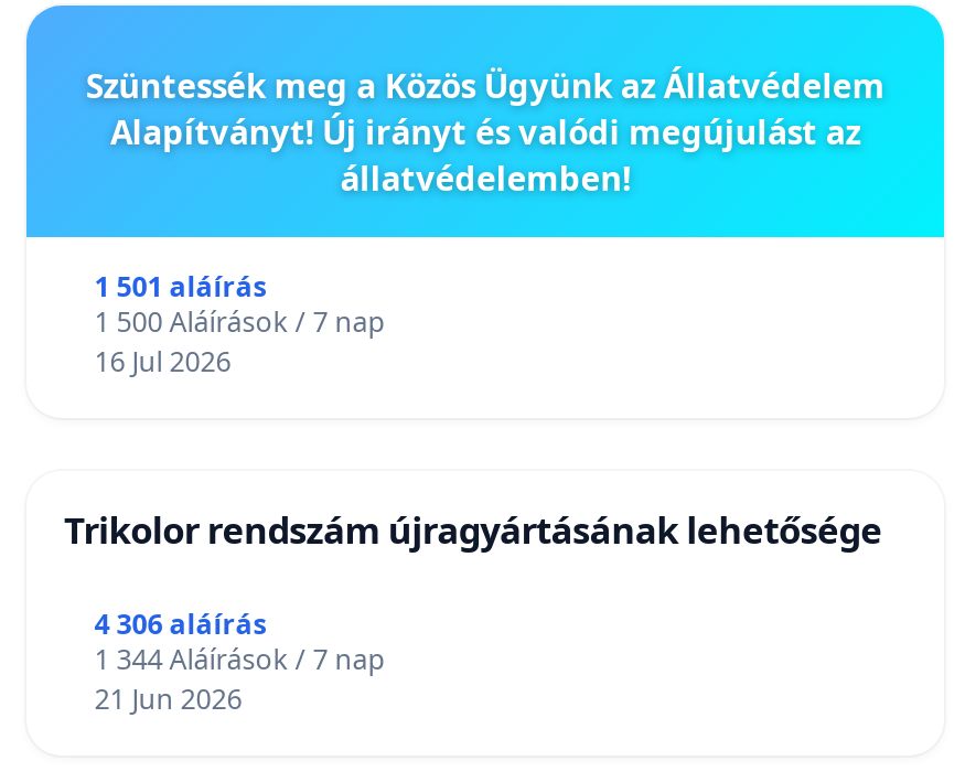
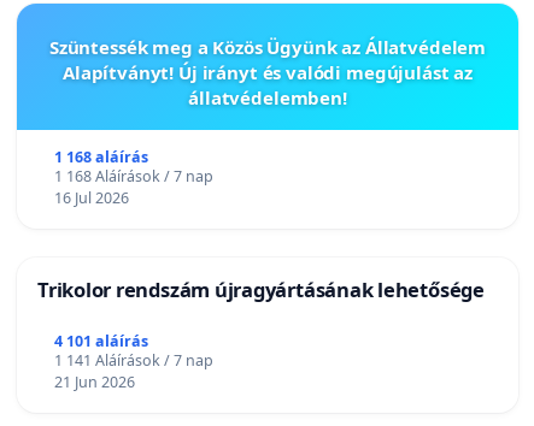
- 1 501 aláírás
+ 1 168 aláírás

- 1 500 Aláírások / 7 nap
+ 1 168 Aláírások / 7 nap

- 4 306 aláírás
+ 4 101 aláírás

- 1 344 Aláírások / 7 nap
+ 1 141 Aláírások / 7 nap
